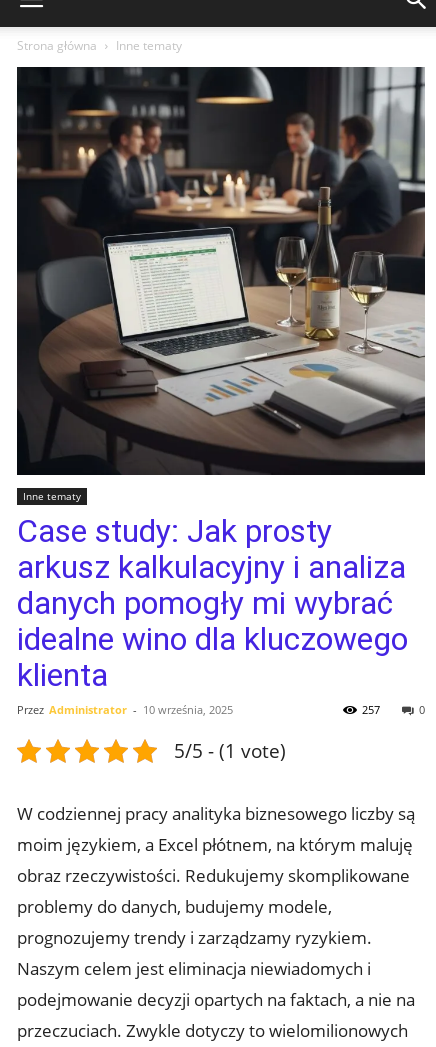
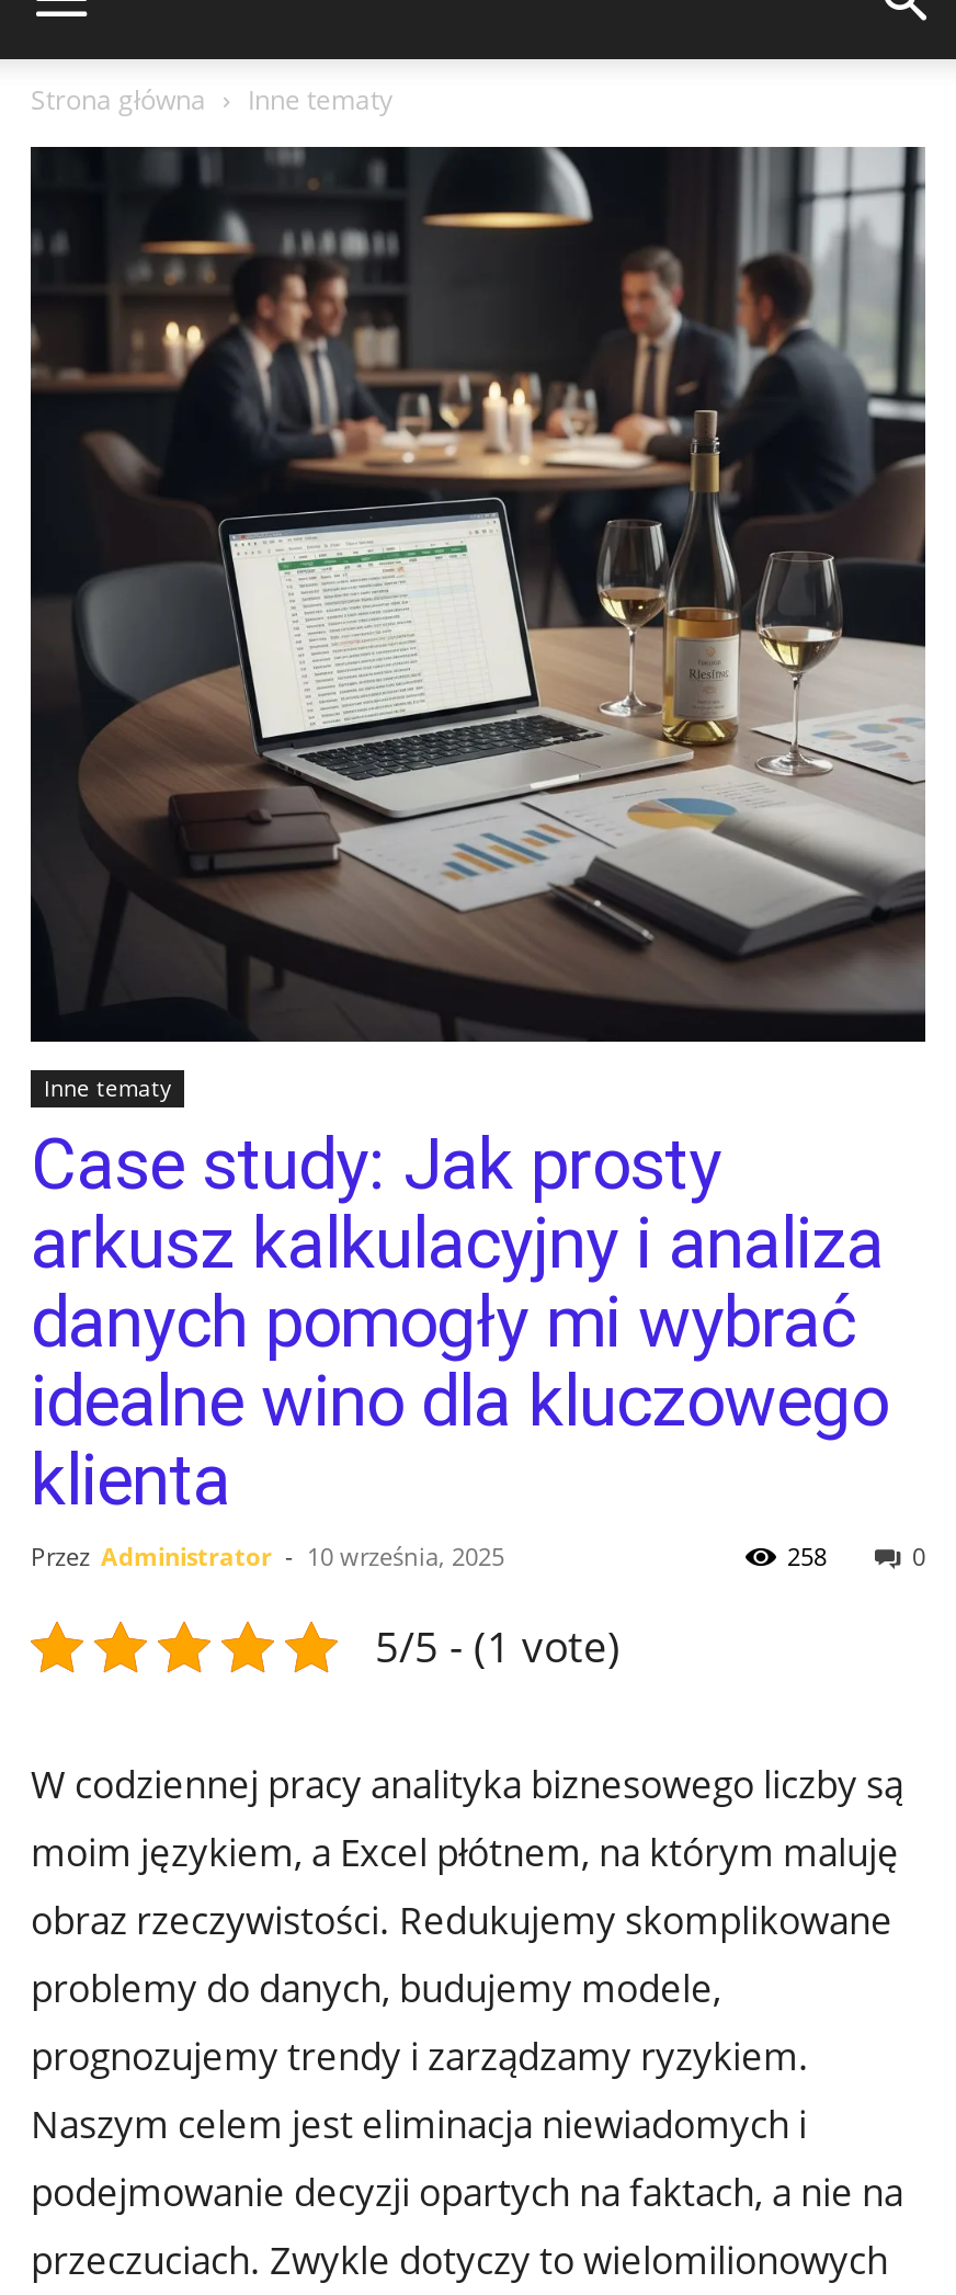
- 257
+ 258
